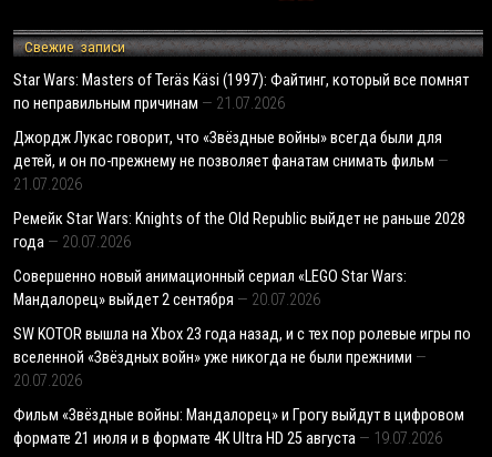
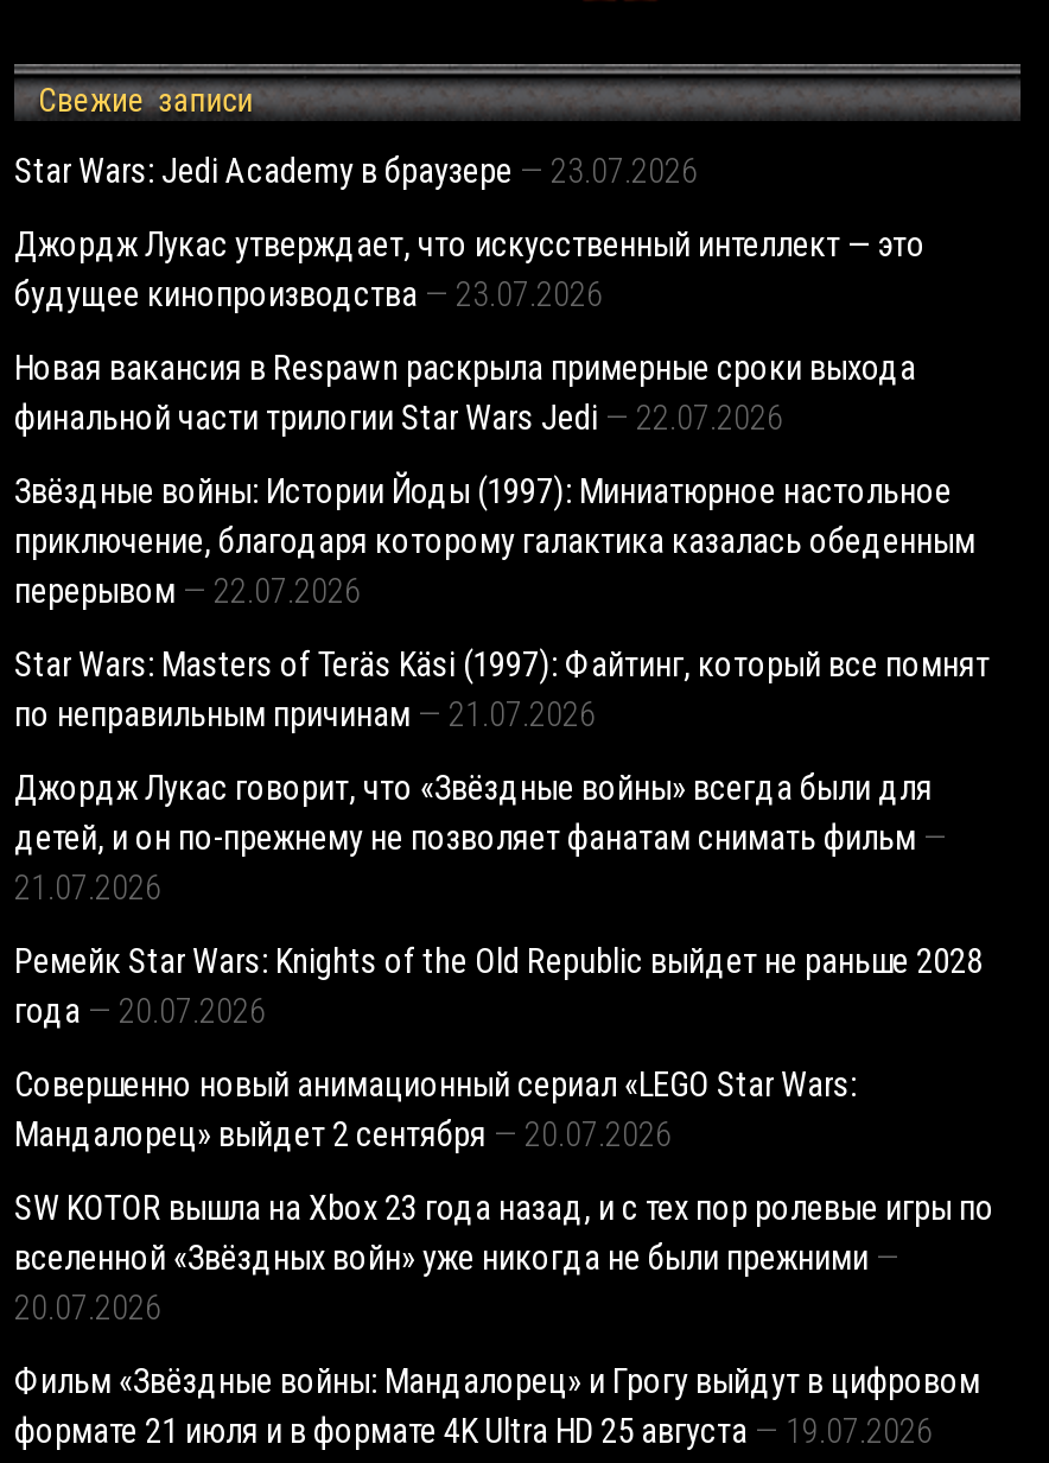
+ Star Wars: Jedi Academy в браузере
+ 23.07.2026
+ Джордж Лукас утверждает, что искусственный интеллект — это
+ будущее кинопроизводства
+ 23.07.2026
+ Новая вакансия в Respawn раскрыла примерные сроки выхода
+ финальной части трилогии Star Wars Jedi
+ 22.07.2026
+ Звёздные войны: Истории Йоды (1997): Миниатюрное настольное
+ приключение, благодаря которому галактика казалась обеденным
+ перерывом
+ 22.07.2026
